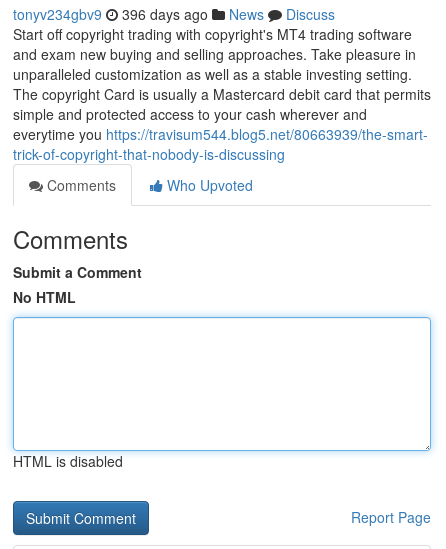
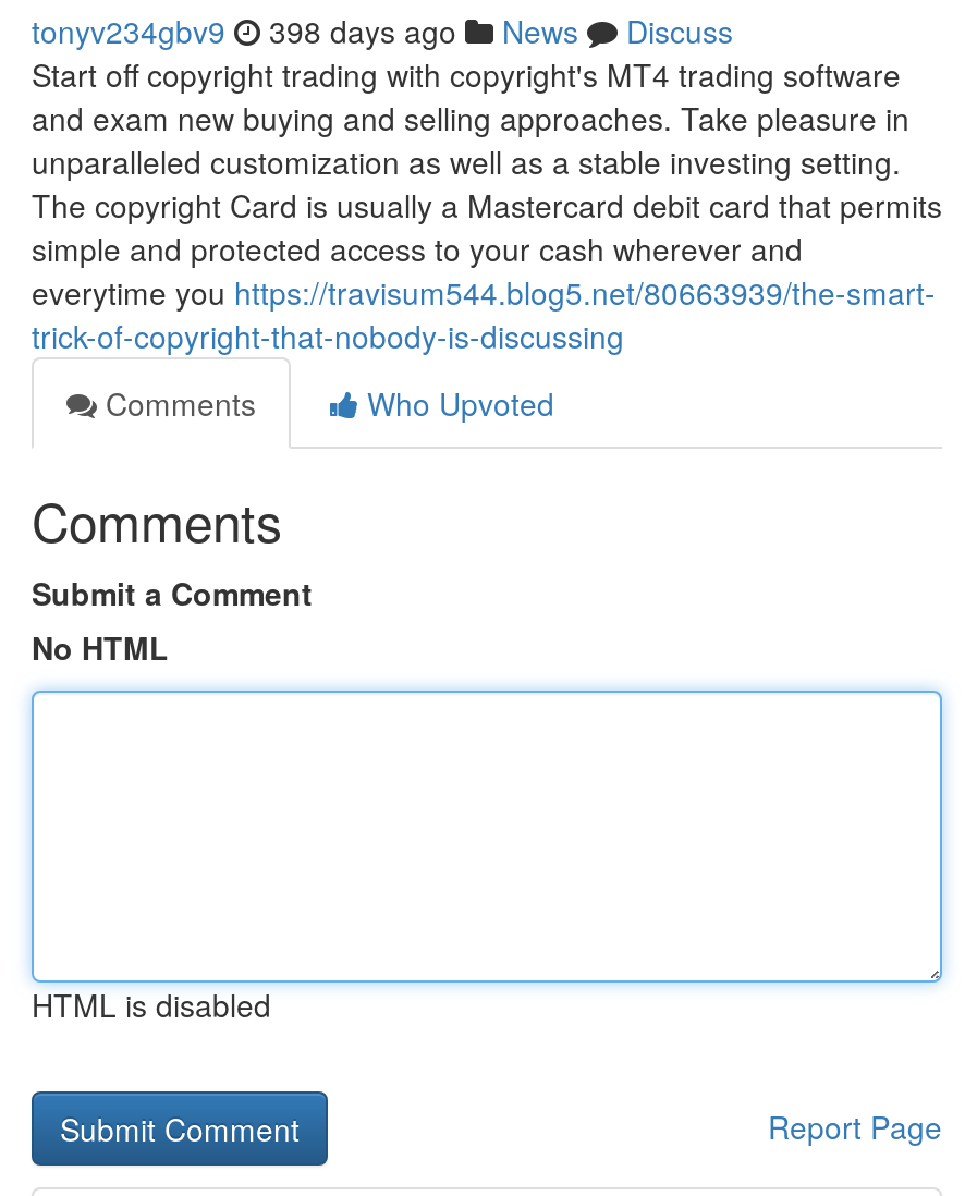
- tonyv234gbv9 396 days ago News Discuss
+ tonyv234gbv9 398 days ago News Discuss
